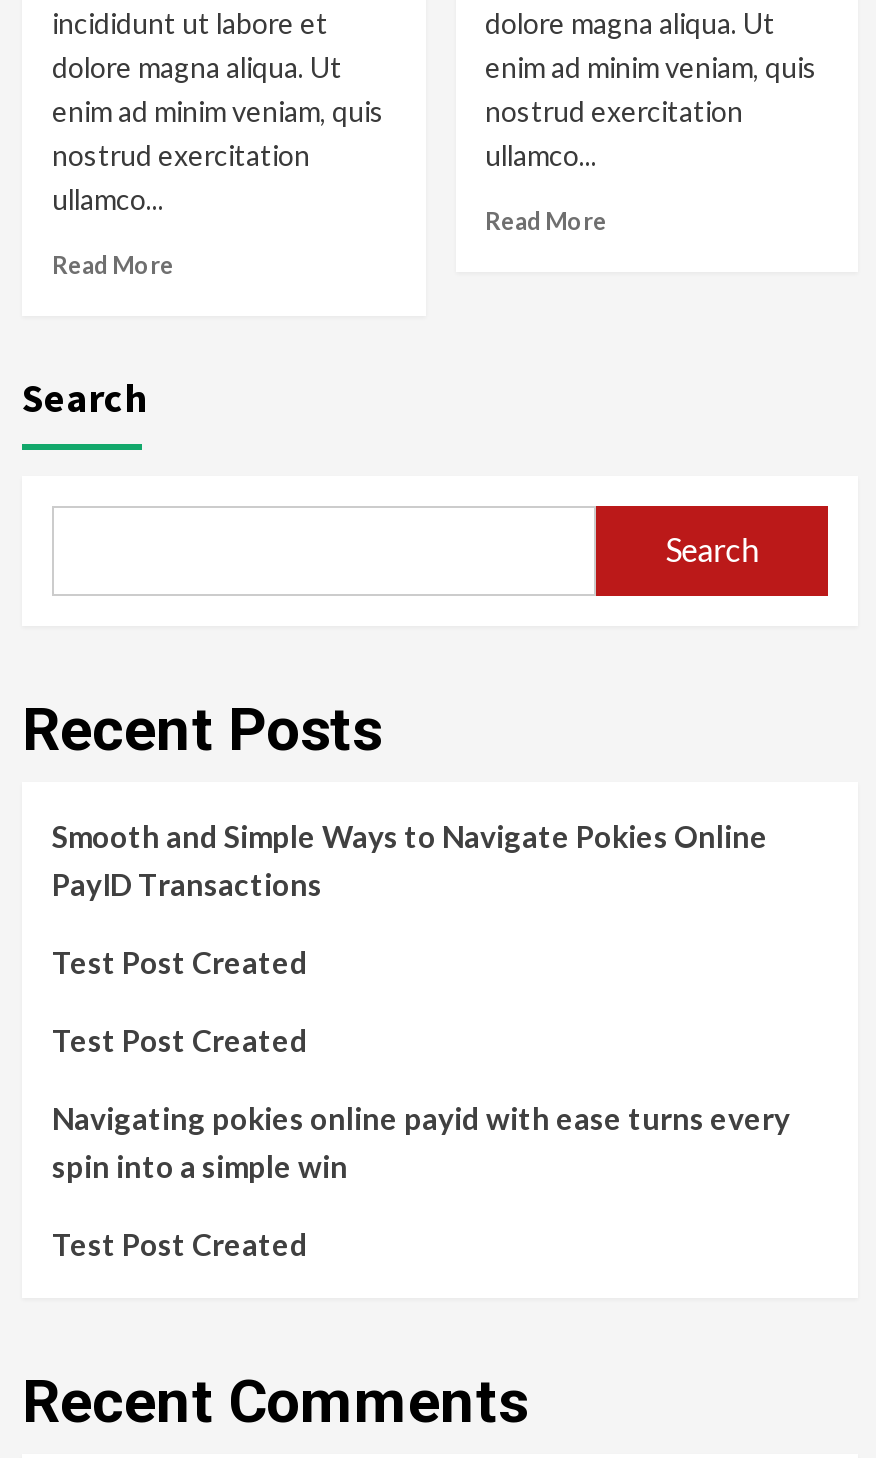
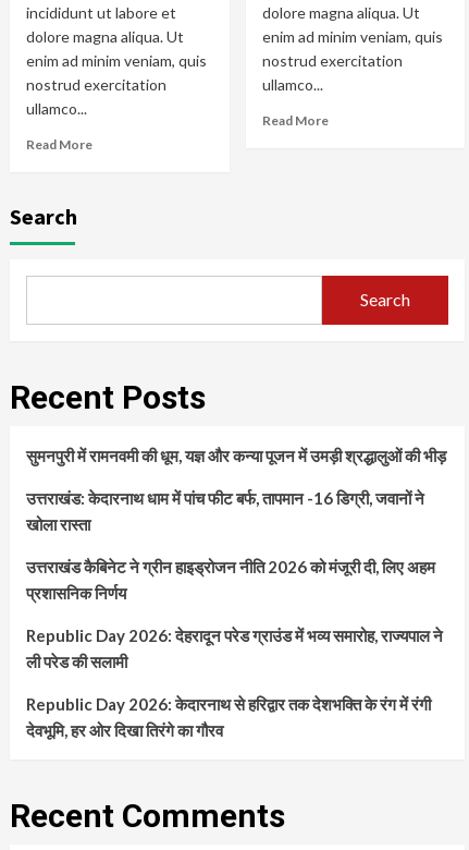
- Smooth and Simple Ways to Navigate Pokies Online
- PayID Transactions
+ सुमनपुरी में रामनवमी की धूम, यज्ञ और कन्या पूजन में उमड़ी श्रद्धालुओं की भीड़

- Test Post Created
+ उत्तराखंड: केदारनाथ धाम में पांच फीट बर्फ, तापमान -16 डिग्री, जवानों ने
+ खोला रास्ता

- Test Post Created
+ उत्तराखंड कैबिनेट ने ग्रीन हाइड्रोजन नीति 2026 को मंजूरी दी, लिए अहम
+ प्रशासनिक निर्णय

- Navigating pokies online payid with ease turns every
- spin into a simple win
+ Republic Day 2026: देहरादून परेड ग्राउंड में भव्य समारोह, राज्यपाल ने
+ ली परेड की सलामी

- Test Post Created
+ Republic Day 2026: केदारनाथ से हरिद्वार तक देशभक्ति के रंग में रंगी
+ देवभूमि, हर ओर दिखा तिरंगे का गौरव
